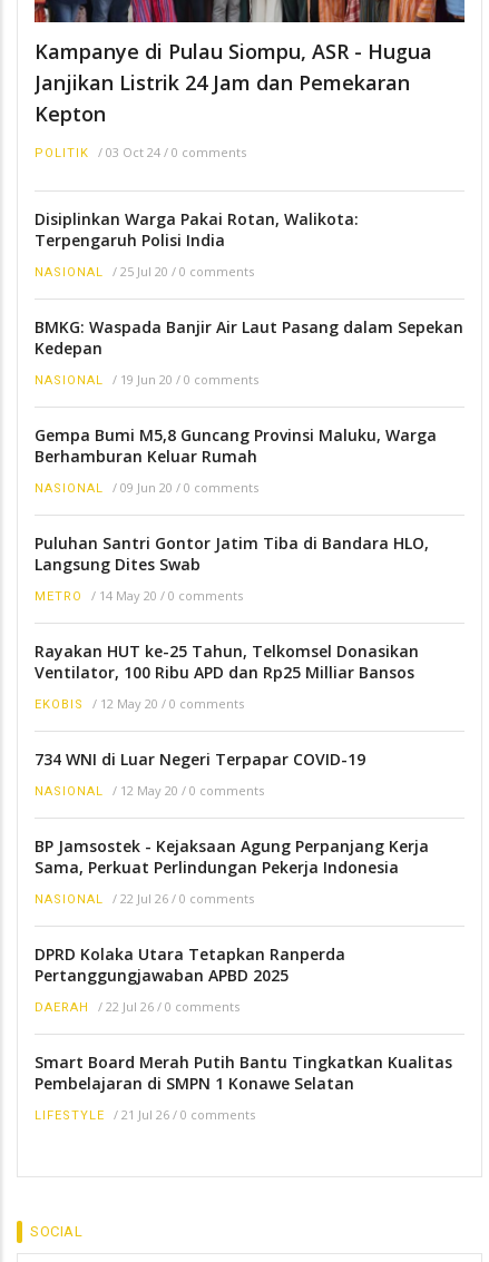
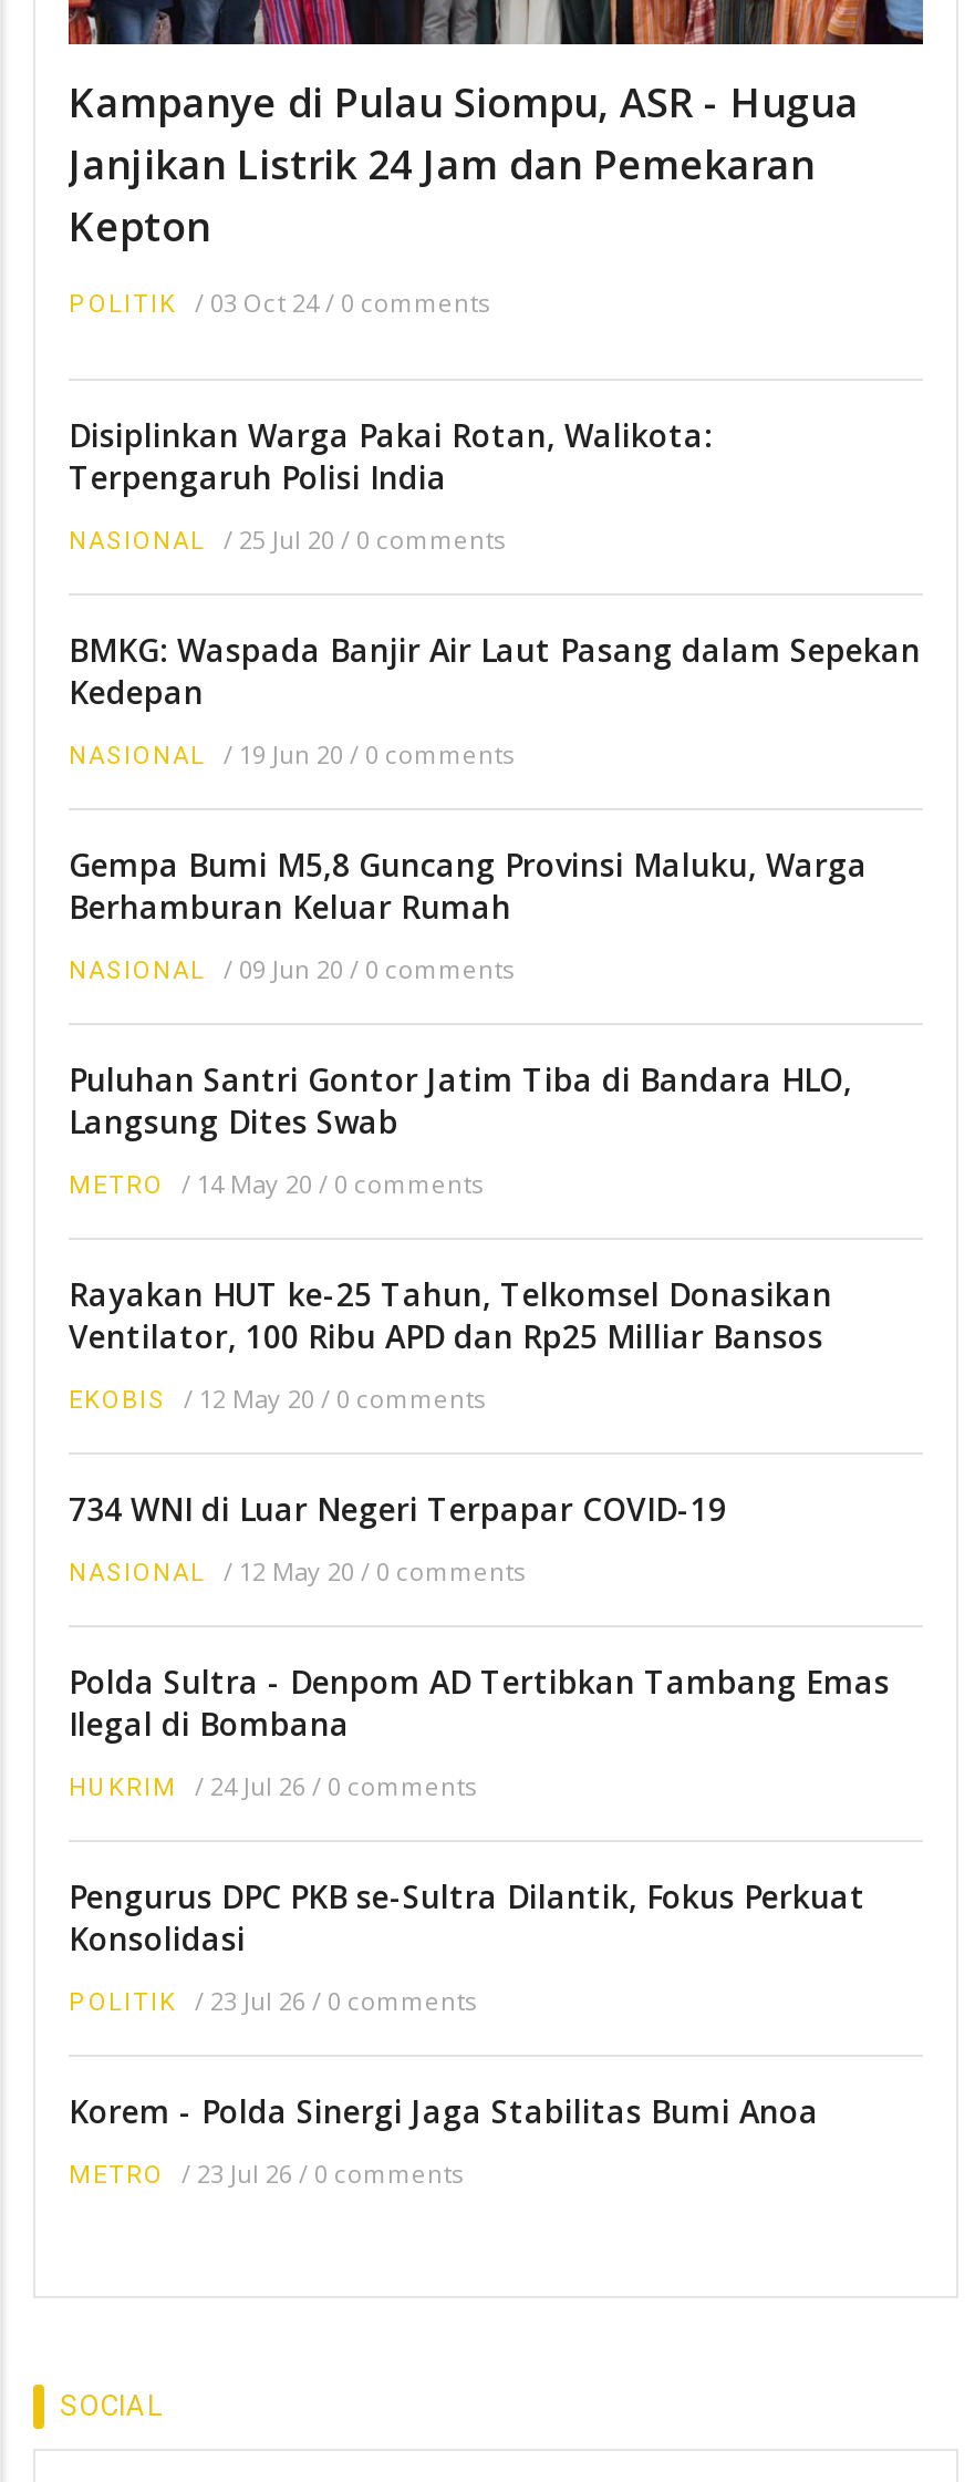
- BP Jamsostek - Kejaksaan Agung Perpanjang Kerja
- Sama, Perkuat Perlindungan Pekerja Indonesia
+ Polda Sultra - Denpom AD Tertibkan Tambang Emas
+ Ilegal di Bombana

- NASIONAL / 22 Jul 26 / 0 comments
+ HUKRIM / 24 Jul 26 / 0 comments

- DPRD Kolaka Utara Tetapkan Ranperda
- Pertanggungjawaban APBD 2025
+ Pengurus DPC PKB se-Sultra Dilantik, Fokus Perkuat
+ Konsolidasi

- DAERAH / 22 Jul 26 / 0 comments
+ POLITIK / 23 Jul 26 / 0 comments

- Smart Board Merah Putih Bantu Tingkatkan Kualitas
- Pembelajaran di SMPN 1 Konawe Selatan
+ Korem - Polda Sinergi Jaga Stabilitas Bumi Anoa

- LIFESTYLE / 21 Jul 26 / 0 comments
+ METRO / 23 Jul 26 / 0 comments
